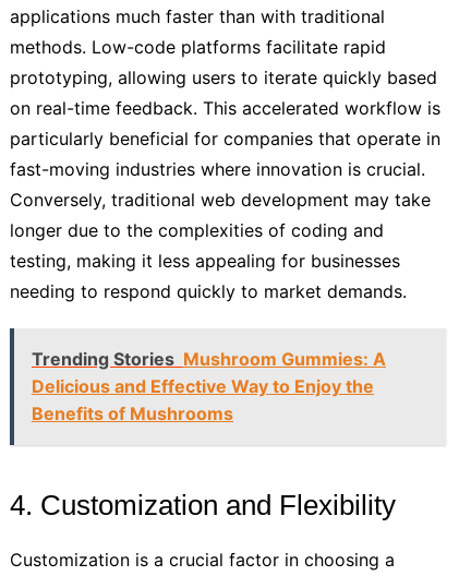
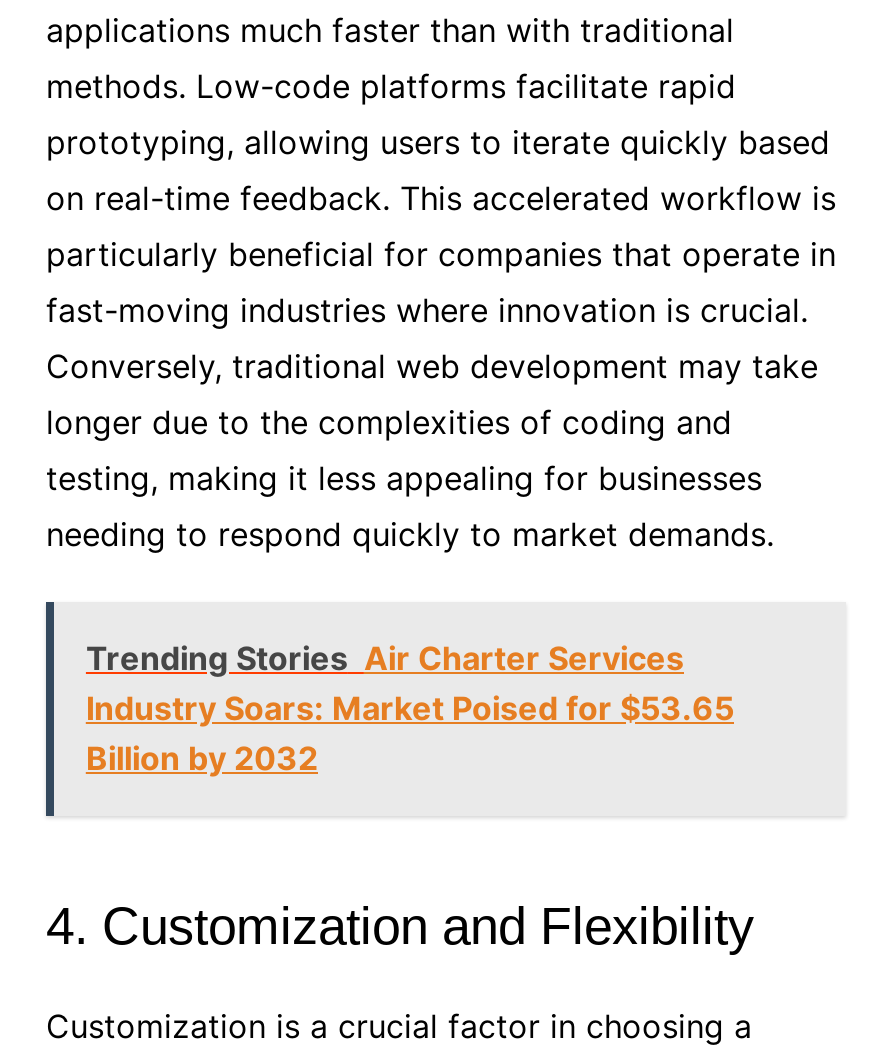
- Trending Stories Mushroom Gummies: A
- Delicious and Effective Way to Enjoy the
- Benefits of Mushrooms
+ Trending Stories Air Charter Services
+ Industry Soars: Market Poised for $53.65
+ Billion by 2032
